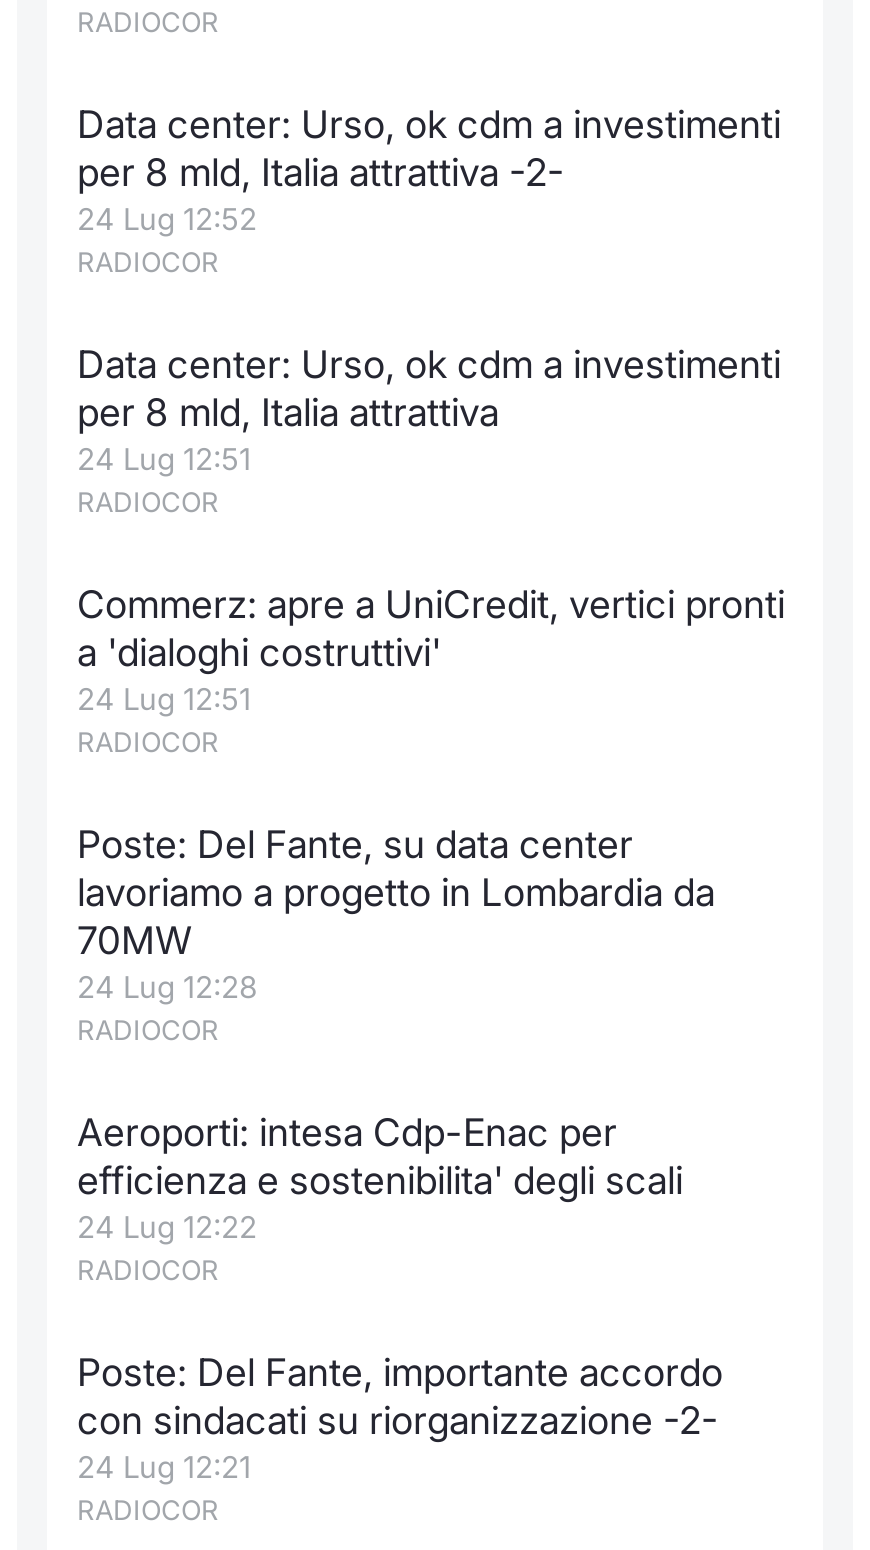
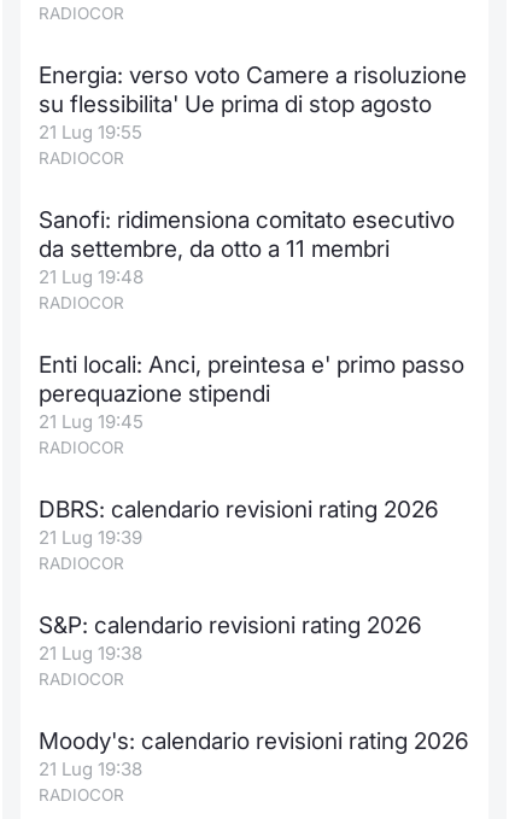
- Data center: Urso, ok cdm a investimenti
- per 8 mld, Italia attrattiva -2-
- 24 Lug 12:52
+ Energia: verso voto Camere a risoluzione
+ su flessibilita' Ue prima di stop agosto
+ 21 Lug 19:55

- Data center: Urso, ok cdm a investimenti
- per 8 mld, Italia attrattiva
- 24 Lug 12:51
+ Sanofi: ridimensiona comitato esecutivo
+ da settembre, da otto a 11 membri
+ 21 Lug 19:48

- Commerz: apre a UniCredit, vertici pronti
- a 'dialoghi costruttivi'
- 24 Lug 12:51
+ Enti locali: Anci, preintesa e' primo passo
+ perequazione stipendi
+ 21 Lug 19:45

- Poste: Del Fante, su data center
- lavoriamo a progetto in Lombardia da
- 70MW
- 24 Lug 12:28
+ DBRS: calendario revisioni rating 2026
+ 21 Lug 19:39

- Aeroporti: intesa Cdp-Enac per
- efficienza e sostenibilita' degli scali
- 24 Lug 12:22
+ S&P: calendario revisioni rating 2026
+ 21 Lug 19:38

- Poste: Del Fante, importante accordo
- con sindacati su riorganizzazione -2-
- 24 Lug 12:21
+ Moody's: calendario revisioni rating 2026
+ 21 Lug 19:38
